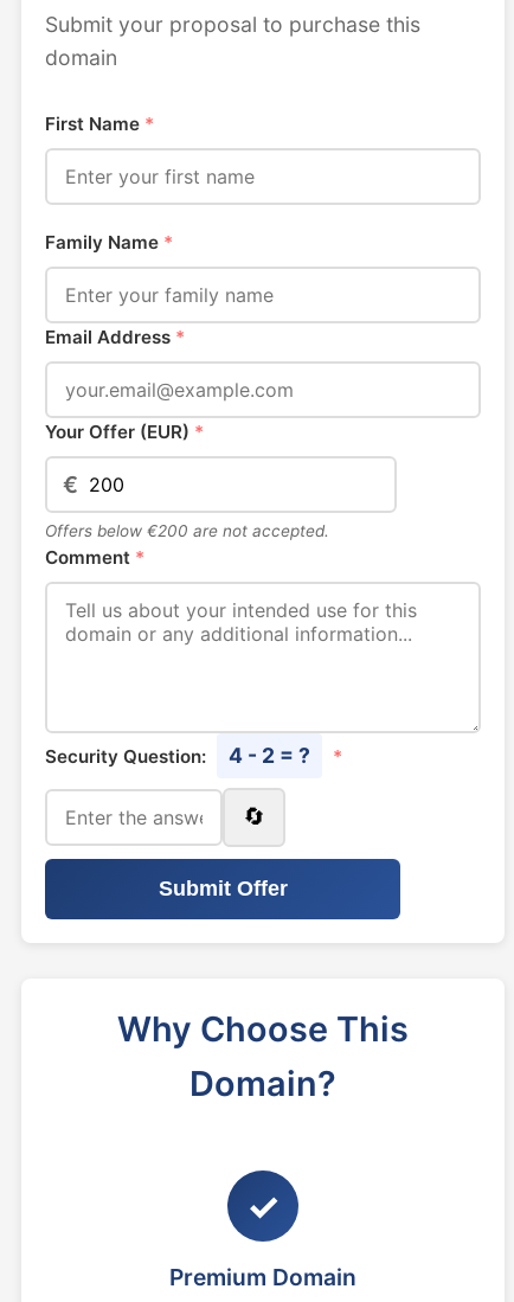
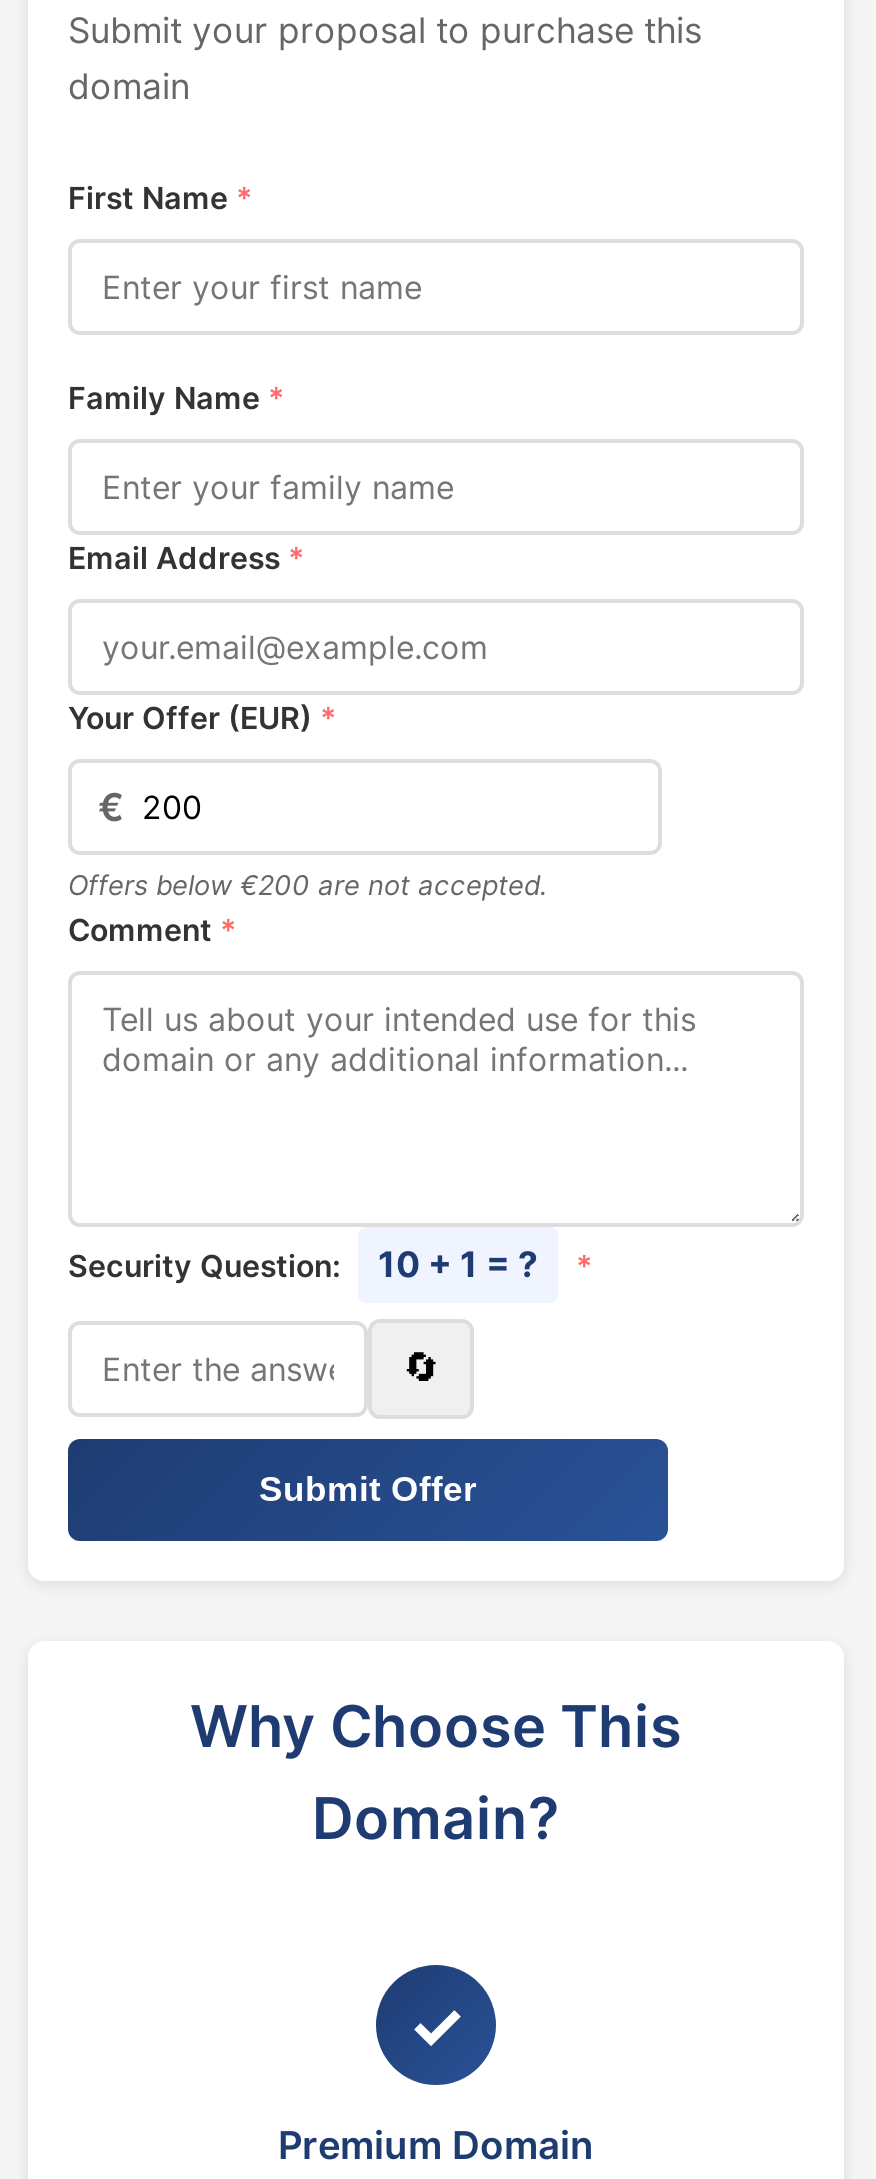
- 4 - 2 = ?
+ 10 + 1 = ?
